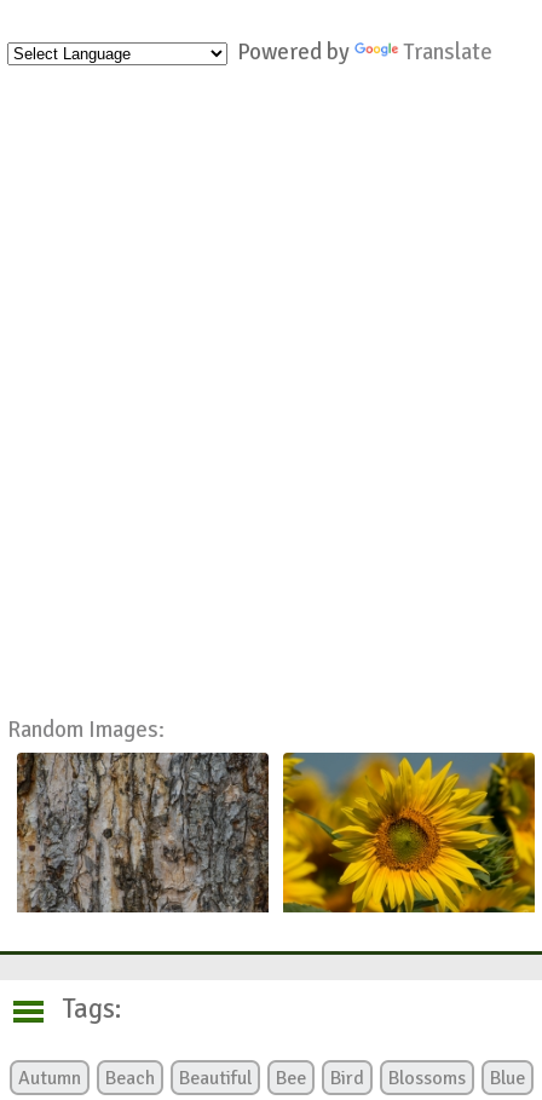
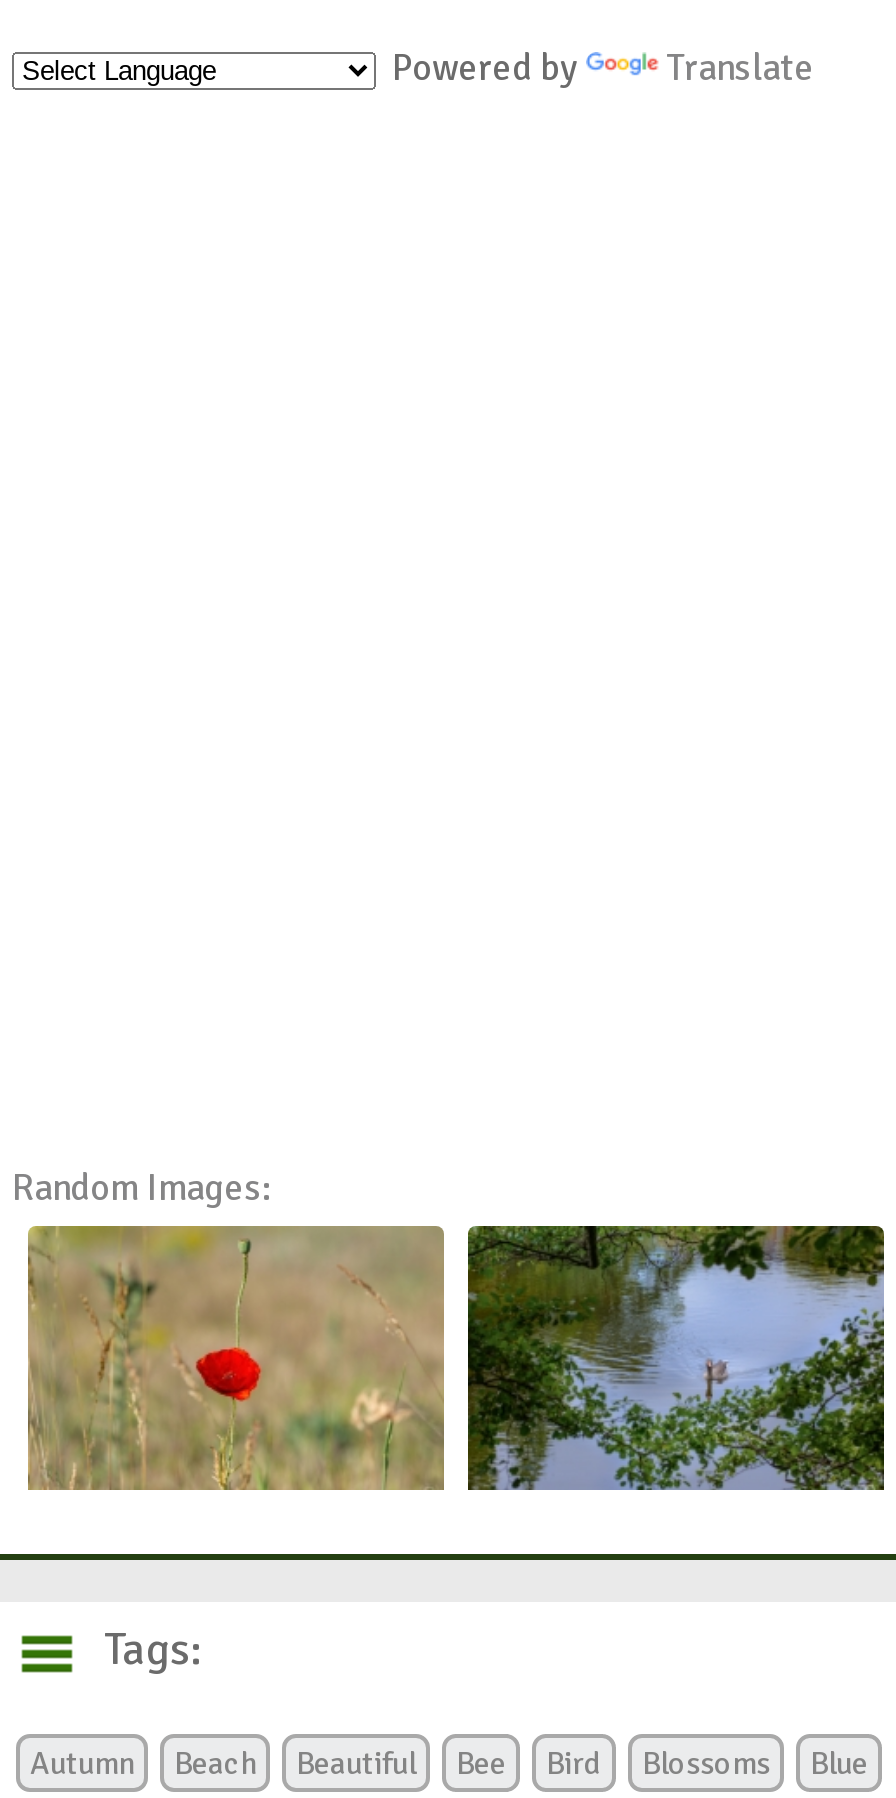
- [image]
+ [image]

- [image]
+ [image]
